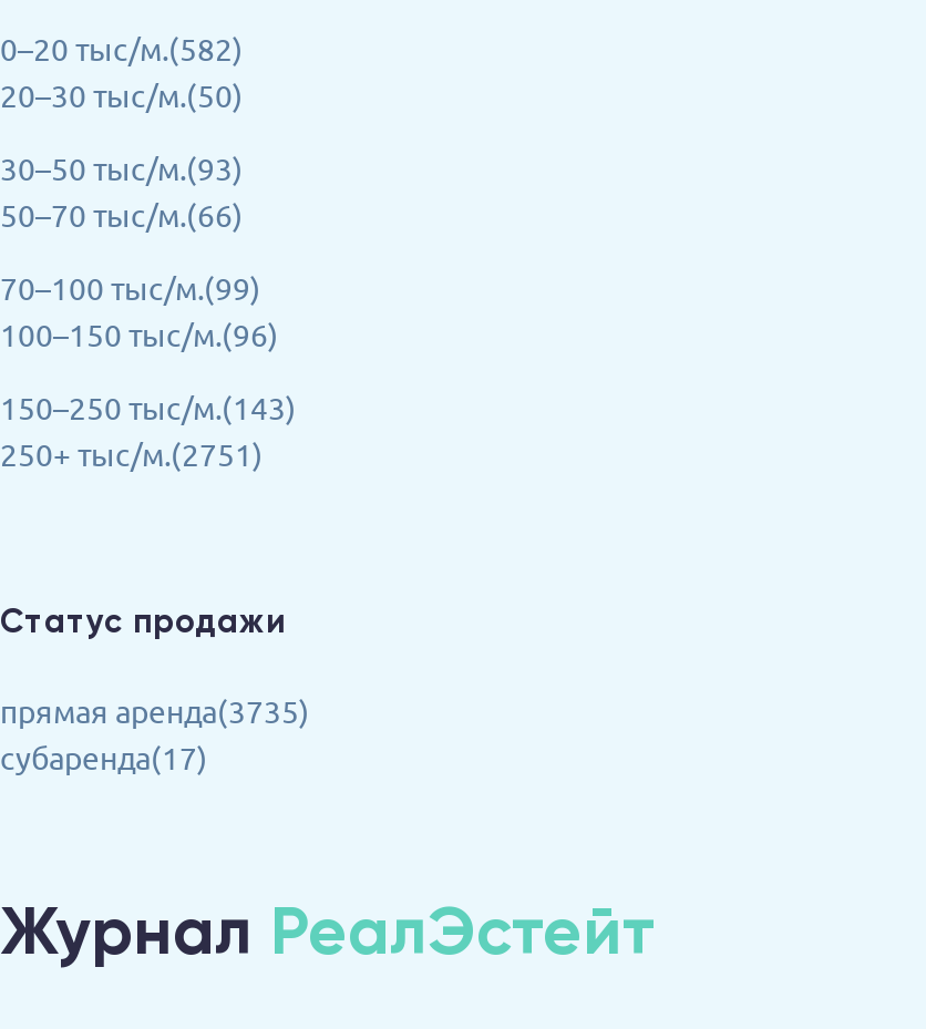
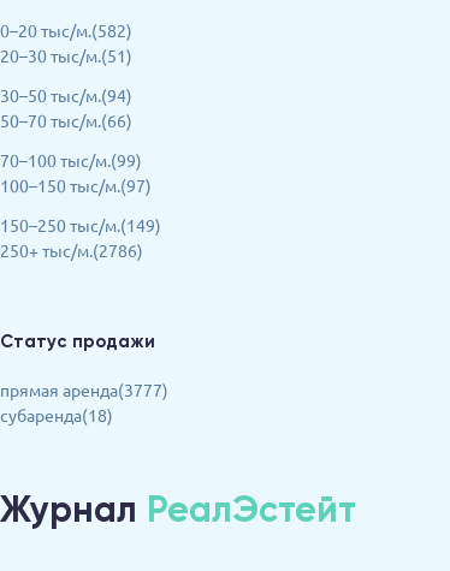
- 20–30 тыс/м.(50)
+ 20–30 тыс/м.(51)

- 30–50 тыс/м.(93)
+ 30–50 тыс/м.(94)

- 100–150 тыс/м.(96)
+ 100–150 тыс/м.(97)

- 150–250 тыс/м.(143)
- 250+ тыс/м.(2751)
+ 150–250 тыс/м.(149)
+ 250+ тыс/м.(2786)

- прямая аренда(3735)
- субаренда(17)
+ прямая аренда(3777)
+ субаренда(18)
